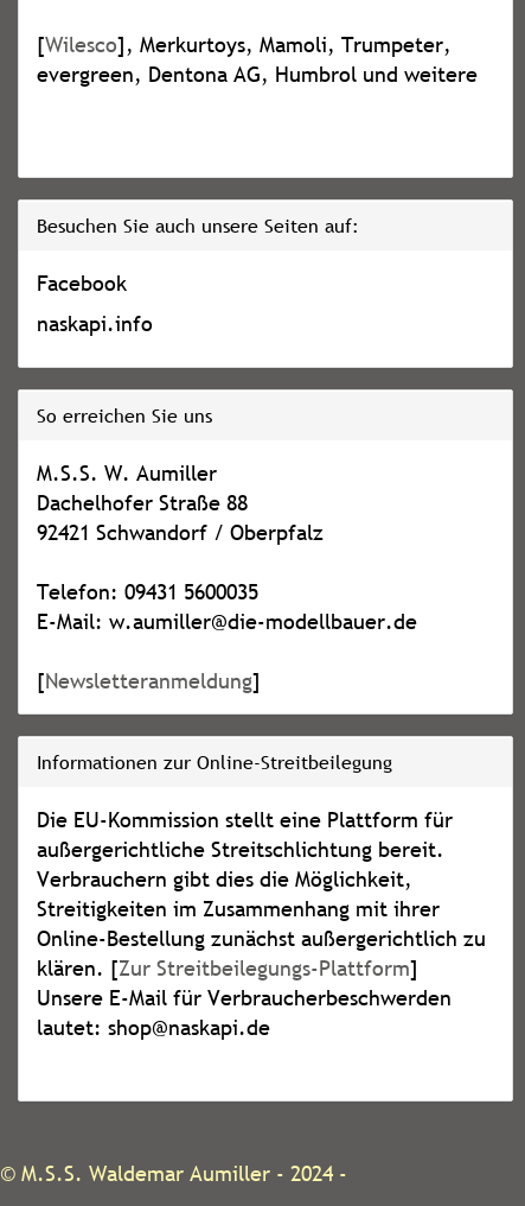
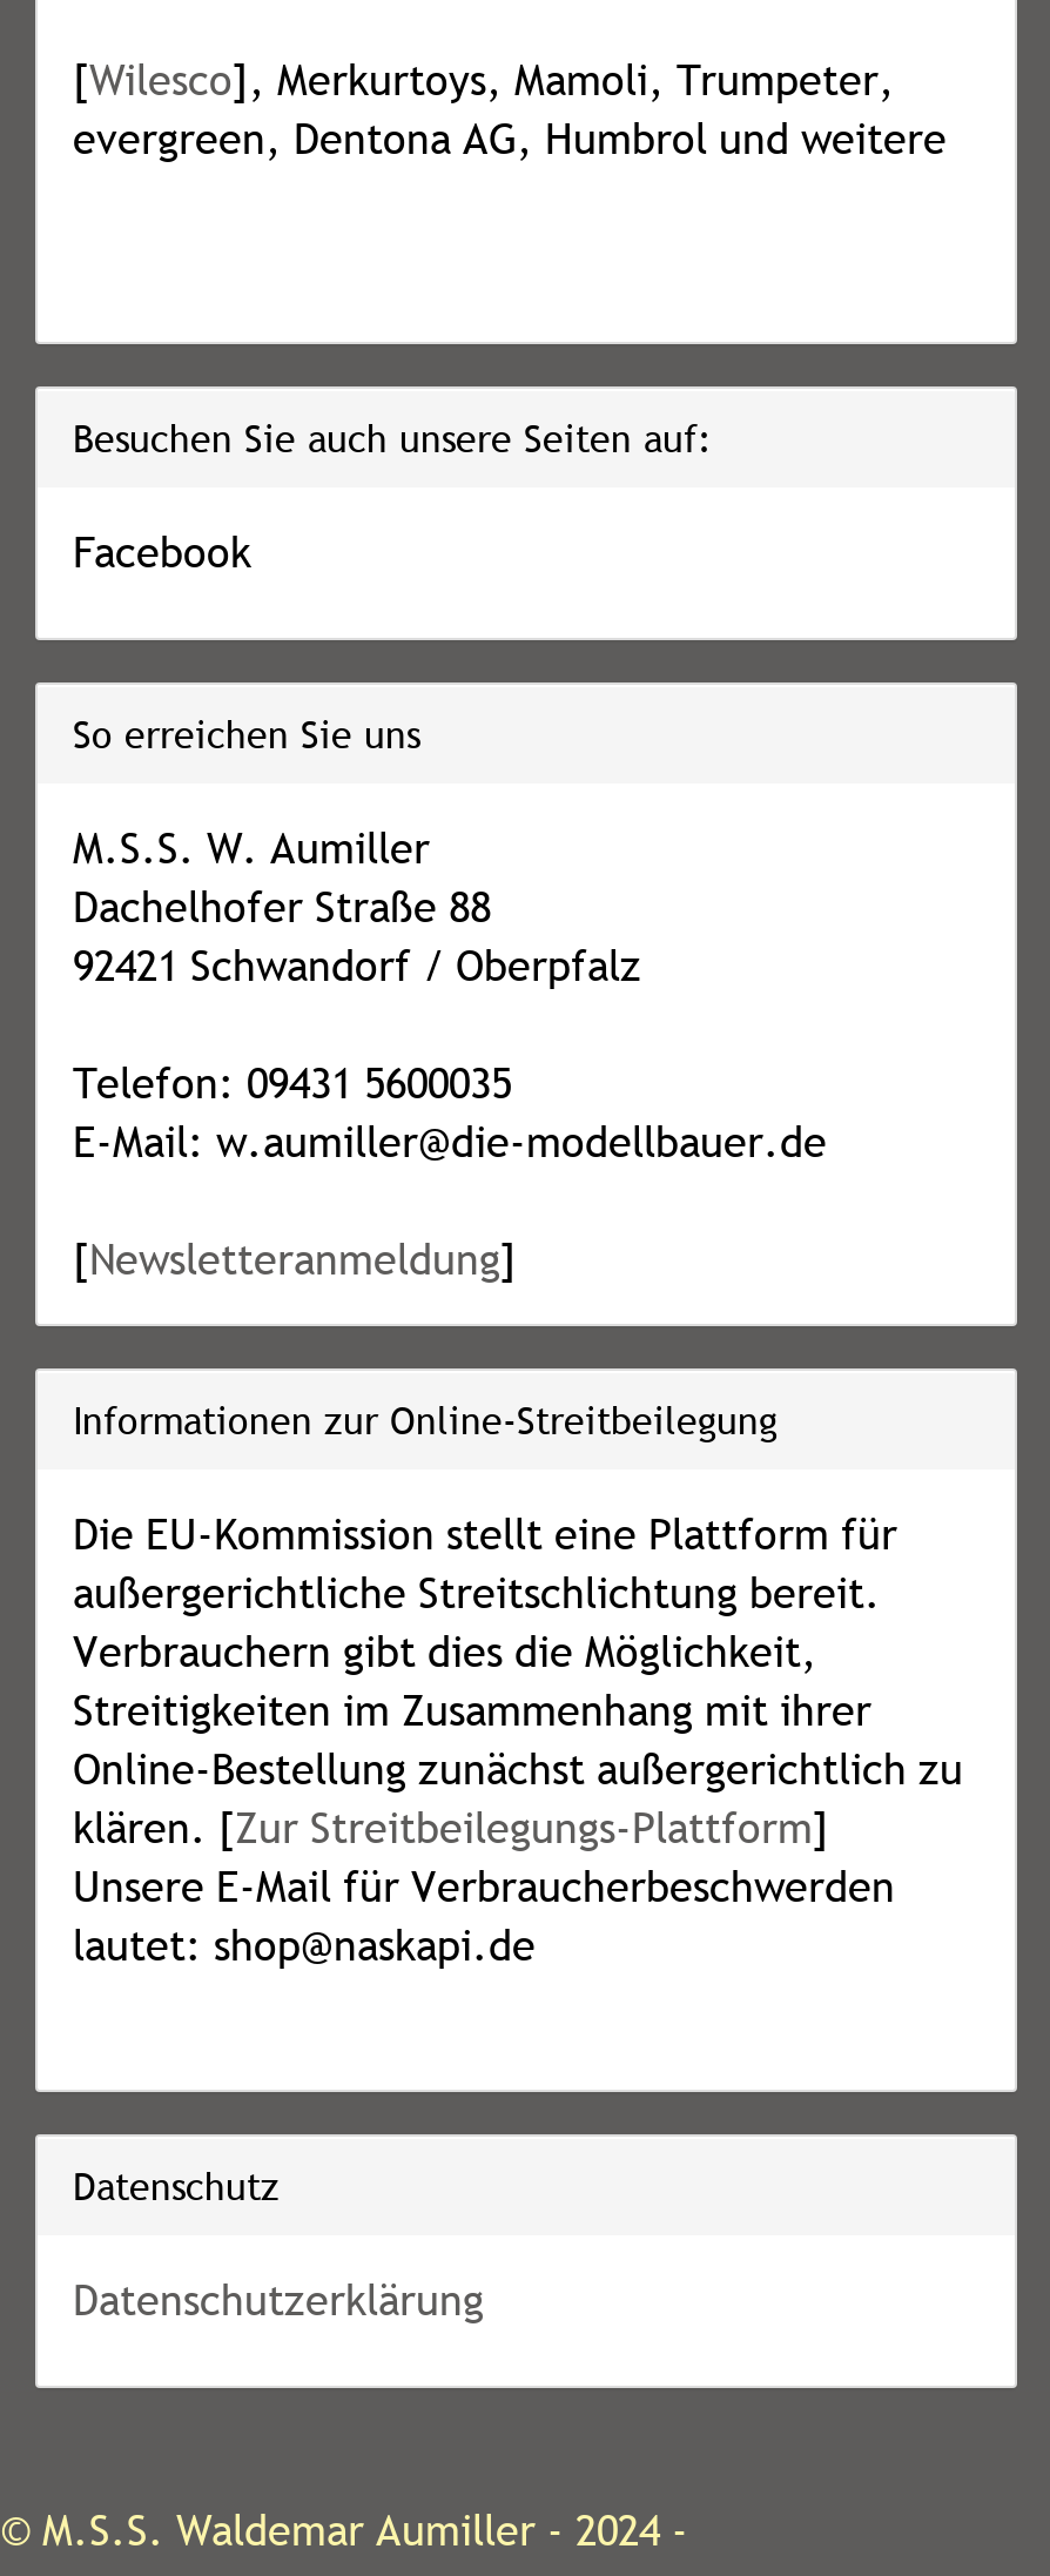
- naskapi.info

moved up: So erreichen Sie uns | M.S.S. W. Aumiller | Dachelhofer Straße 88 | ... | Unsere E-Mail für Verbraucherbeschwerden | lautet: shop@naskapi.de

+ Datenschutz
+ Datenschutzerklärung
